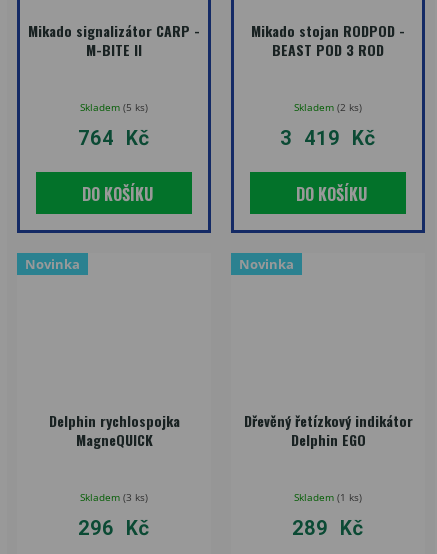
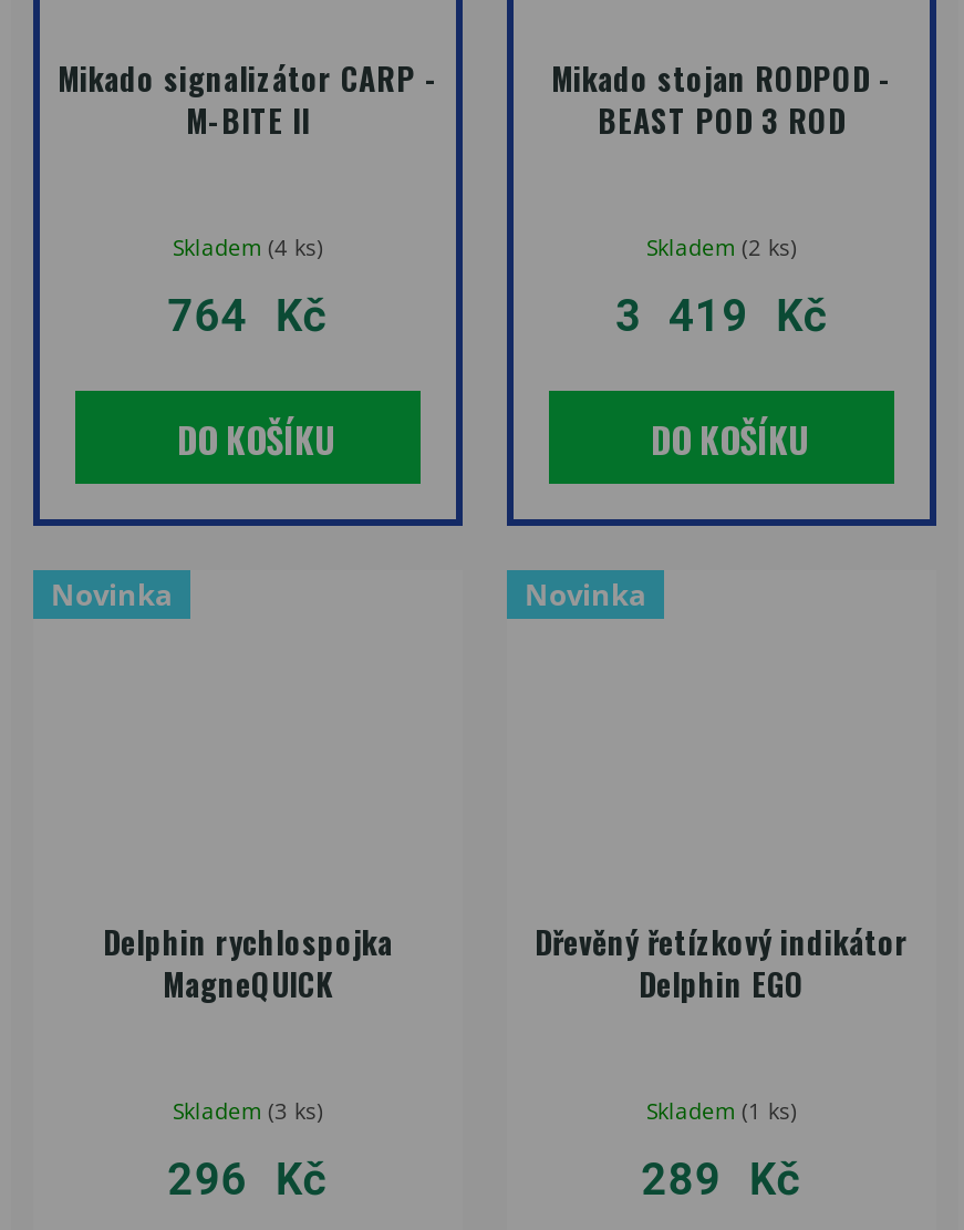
- Skladem (5 ks)
+ Skladem (4 ks)
